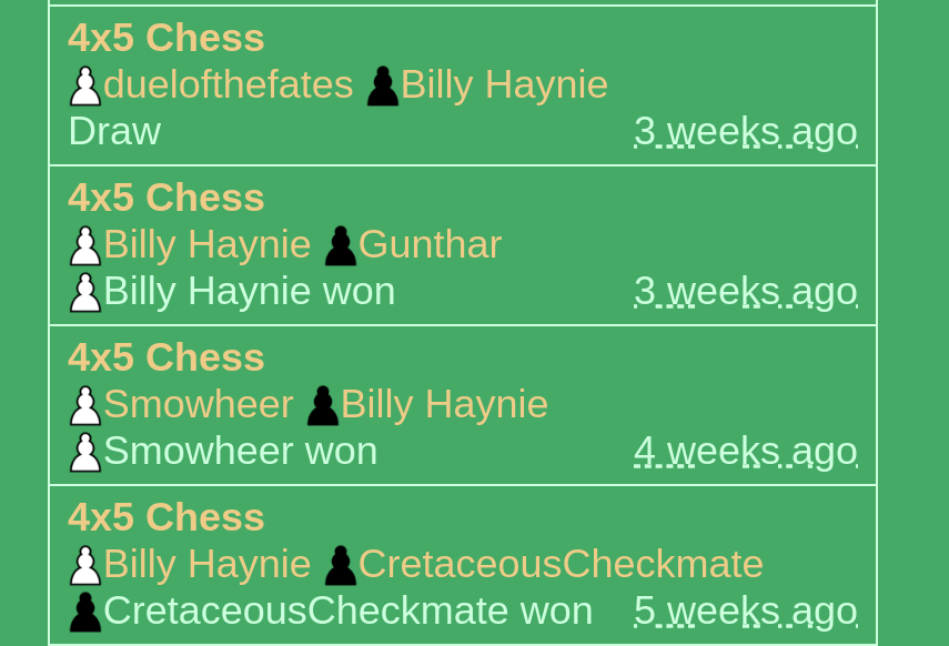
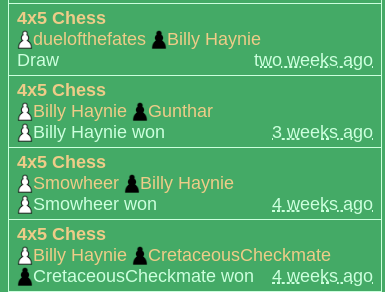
- 3 weeks ago
+ two weeks ago

- CretaceousCheckmate won 5 weeks ago
+ CretaceousCheckmate won 4 weeks ago
